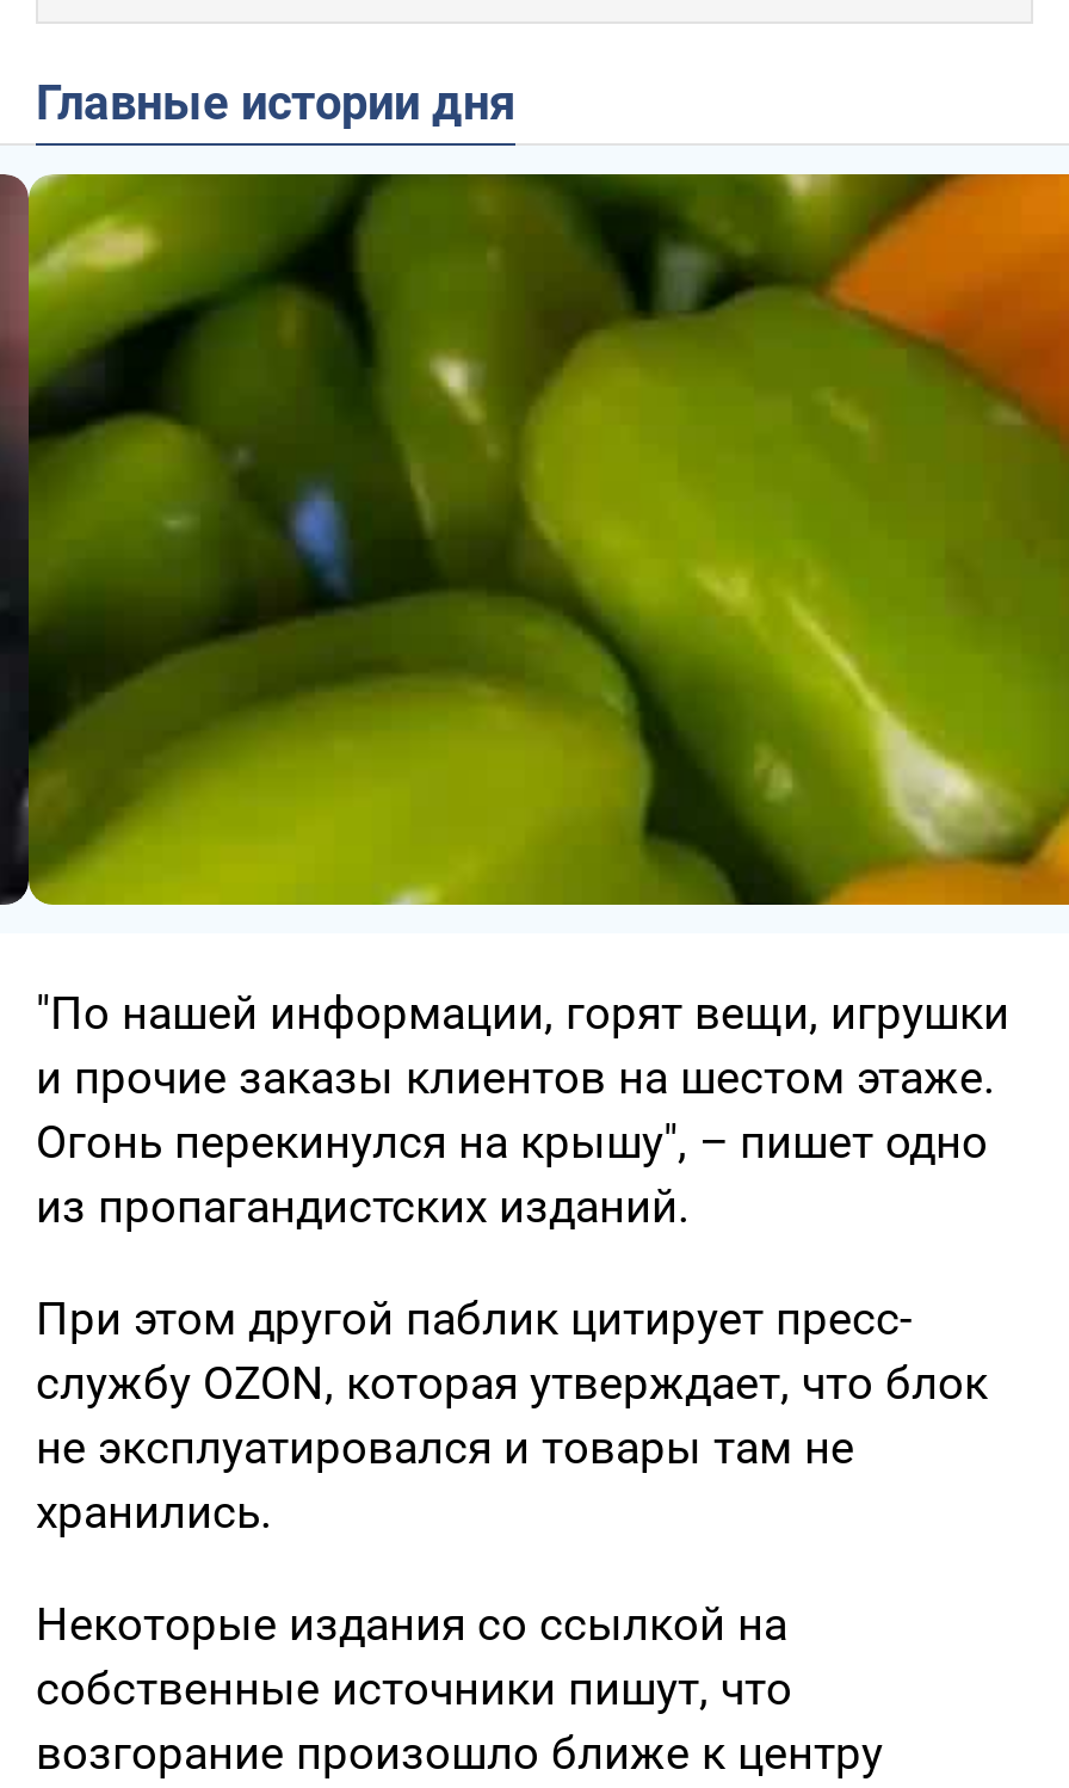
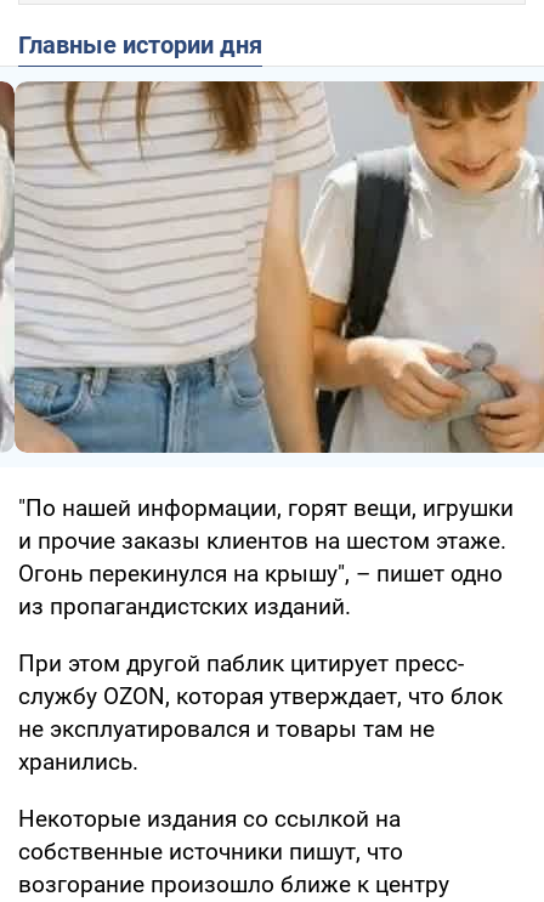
- [image]
+ [image]
